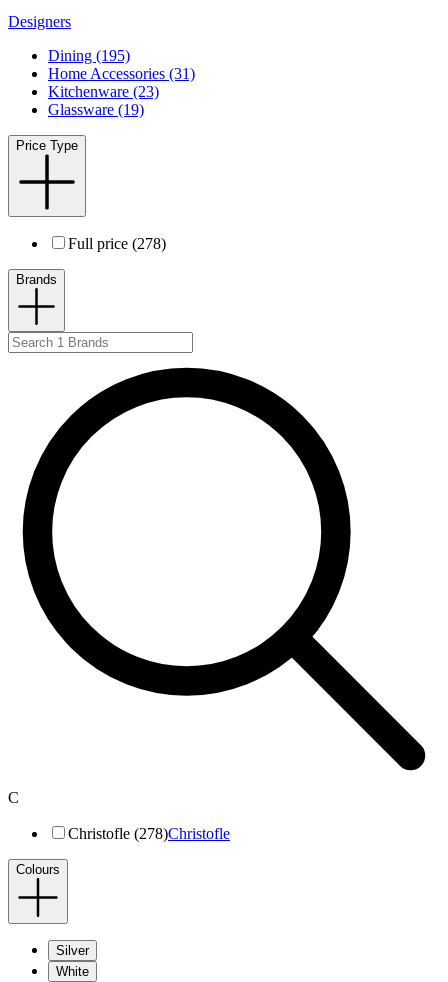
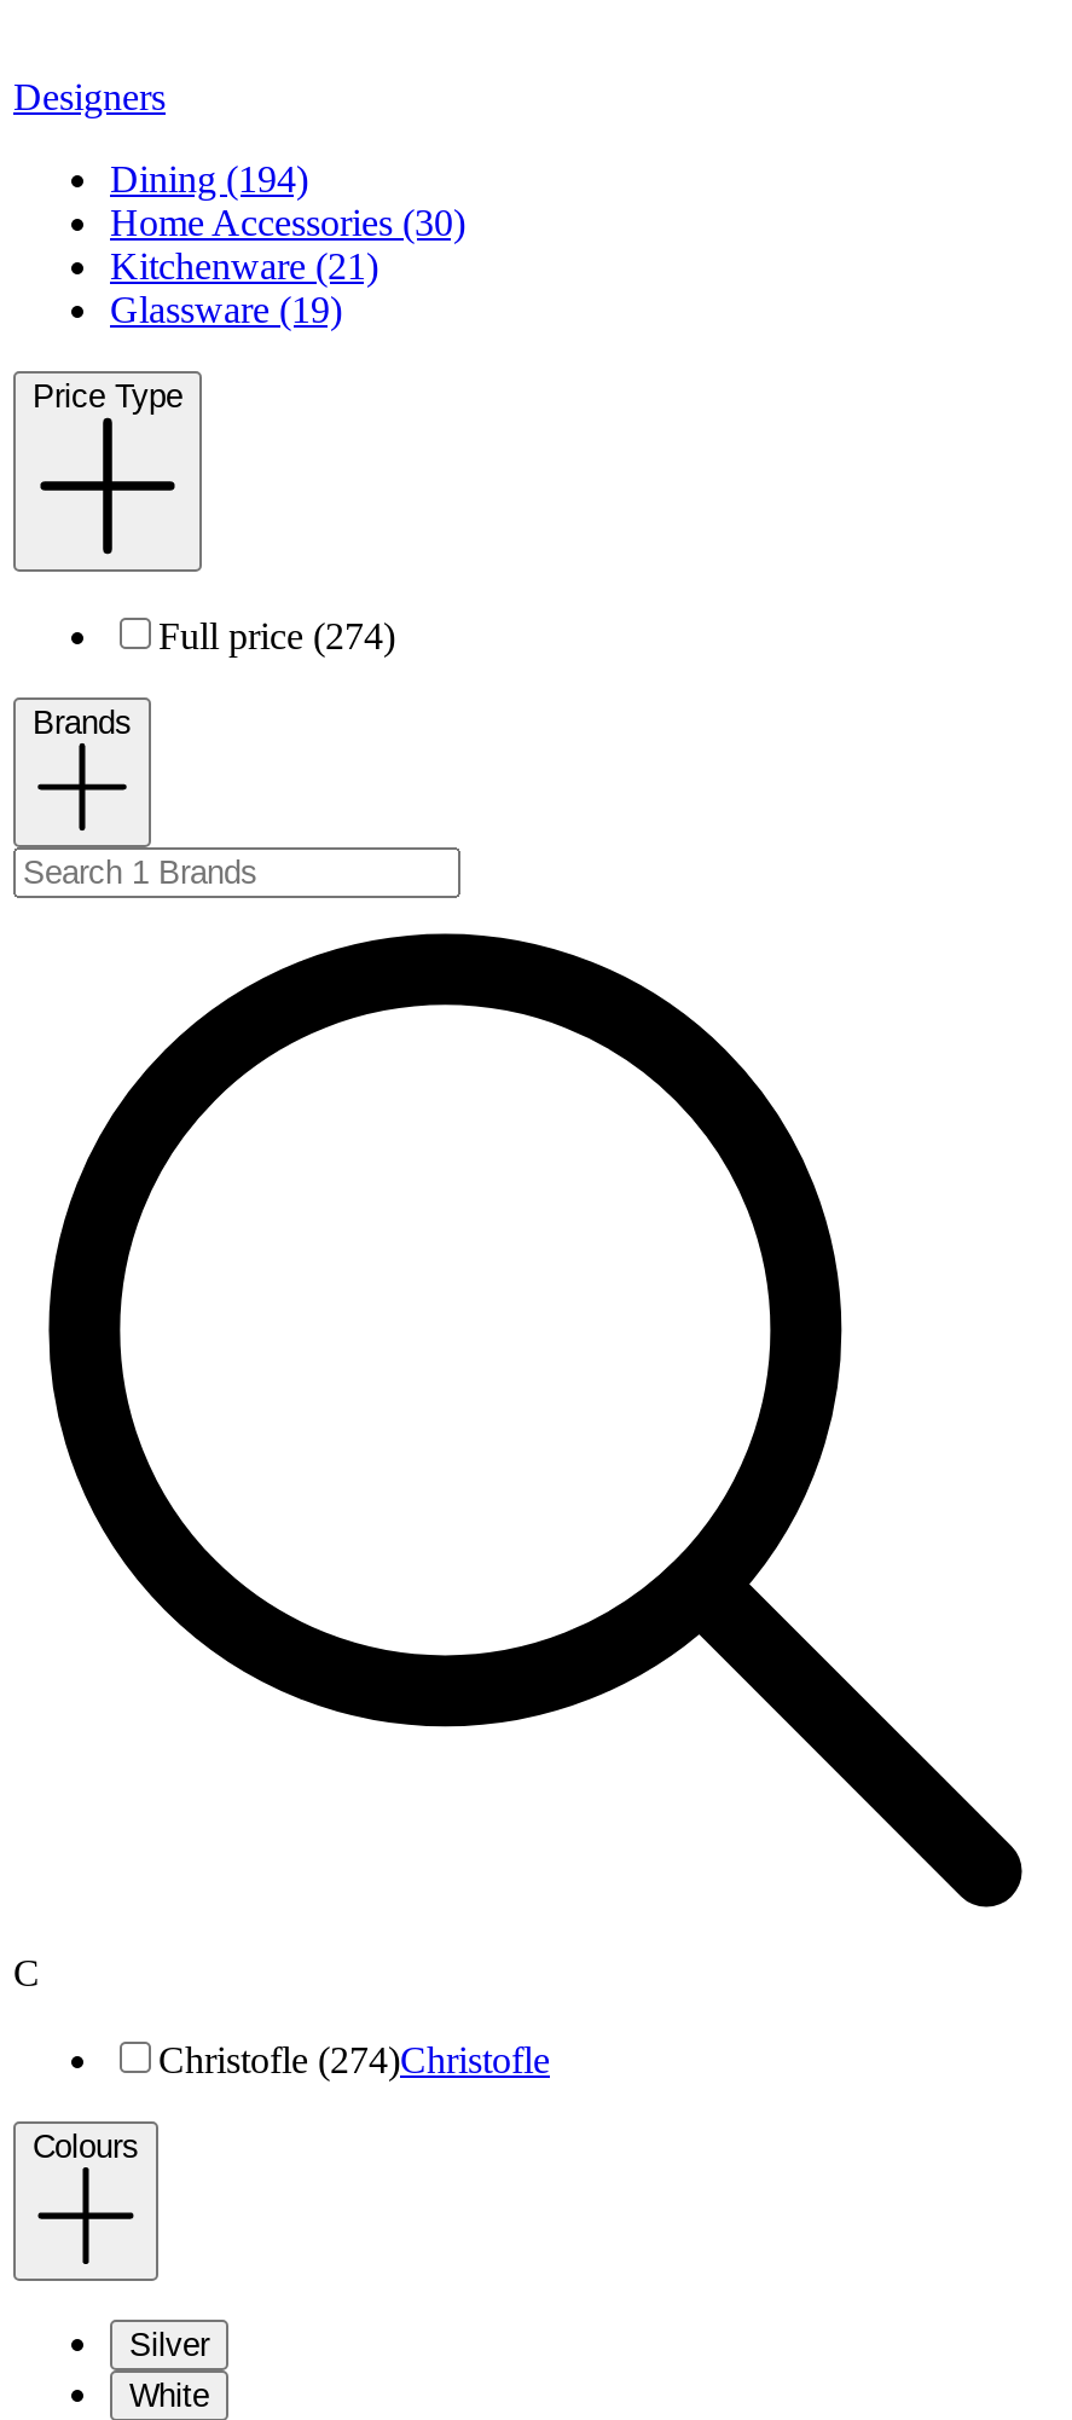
- Dining (195)
+ Dining (194)

- Home Accessories (31)
+ Home Accessories (30)

- Kitchenware (23)
+ Kitchenware (21)

- Full price (278)
+ Full price (274)

- Christofle (278)Christofle
+ Christofle (274)Christofle
